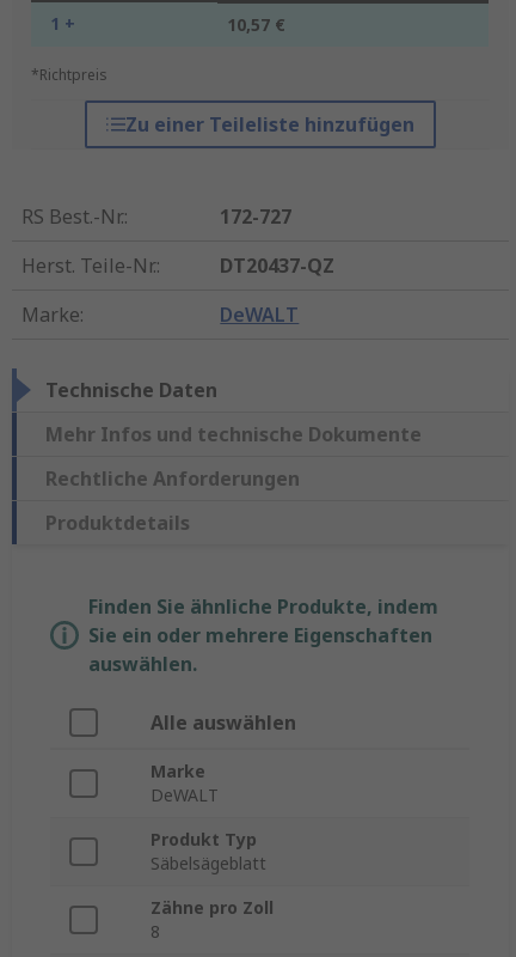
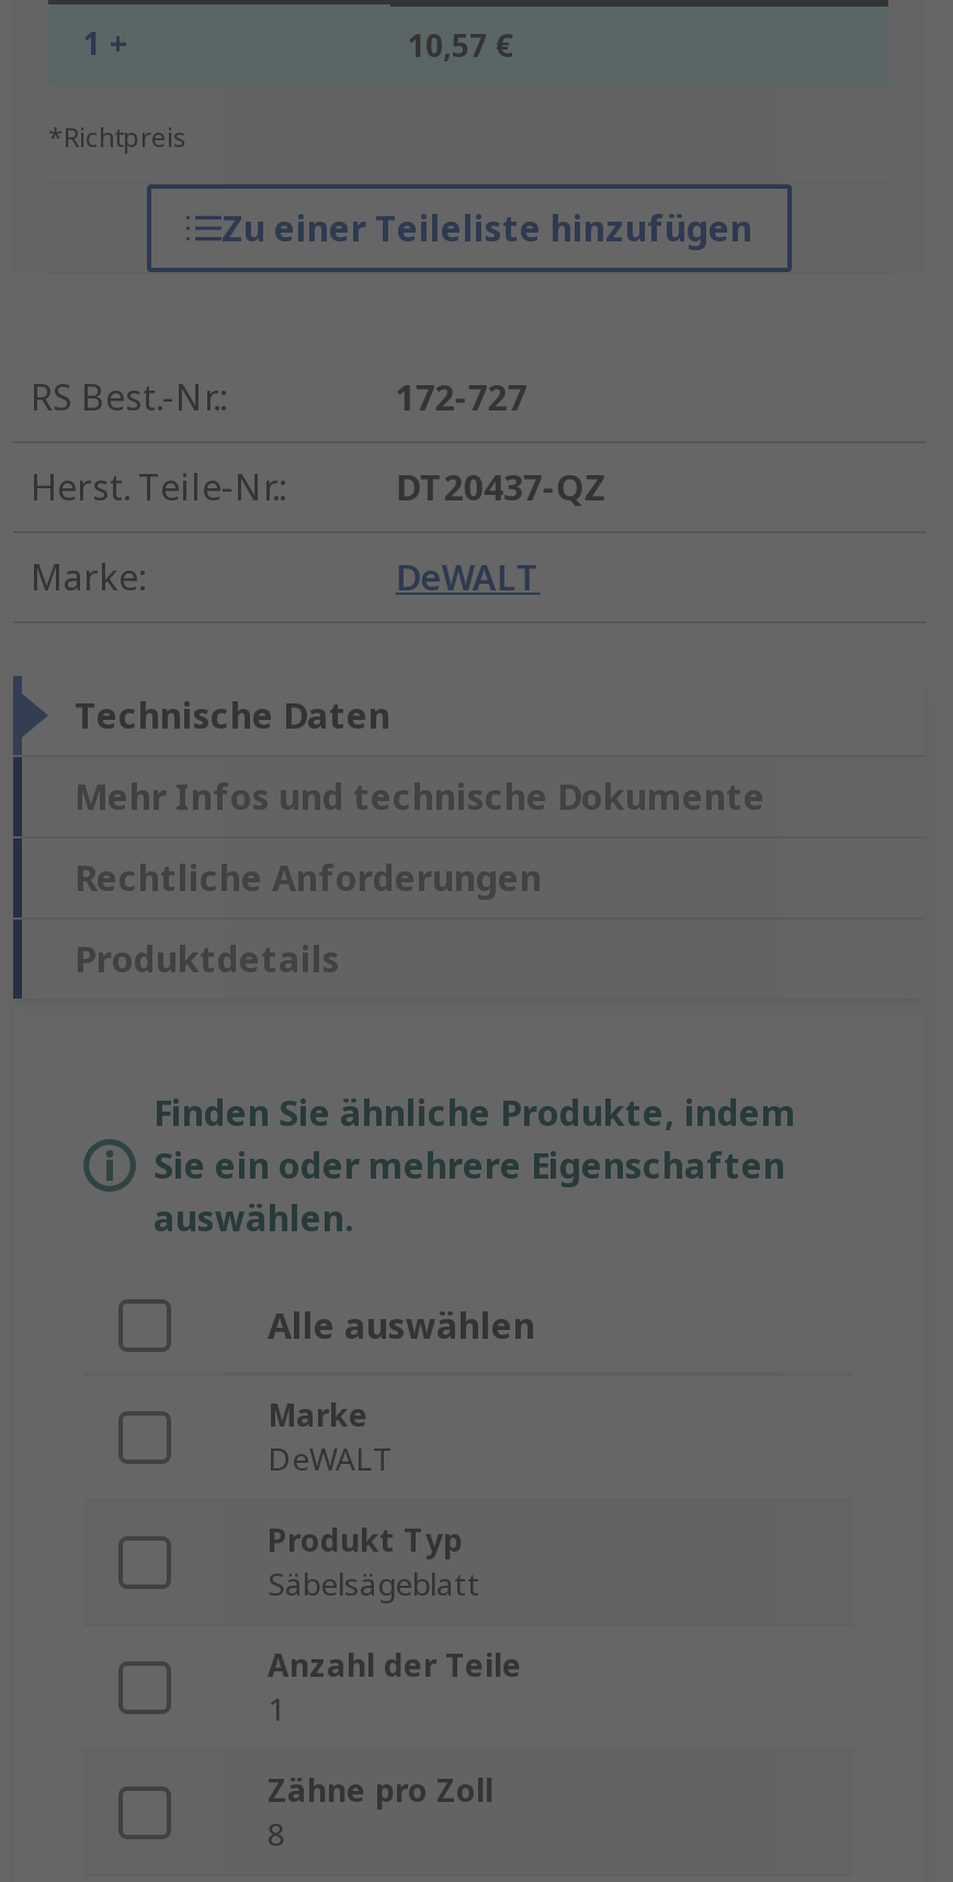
+ Anzahl der Teile
+ 1
